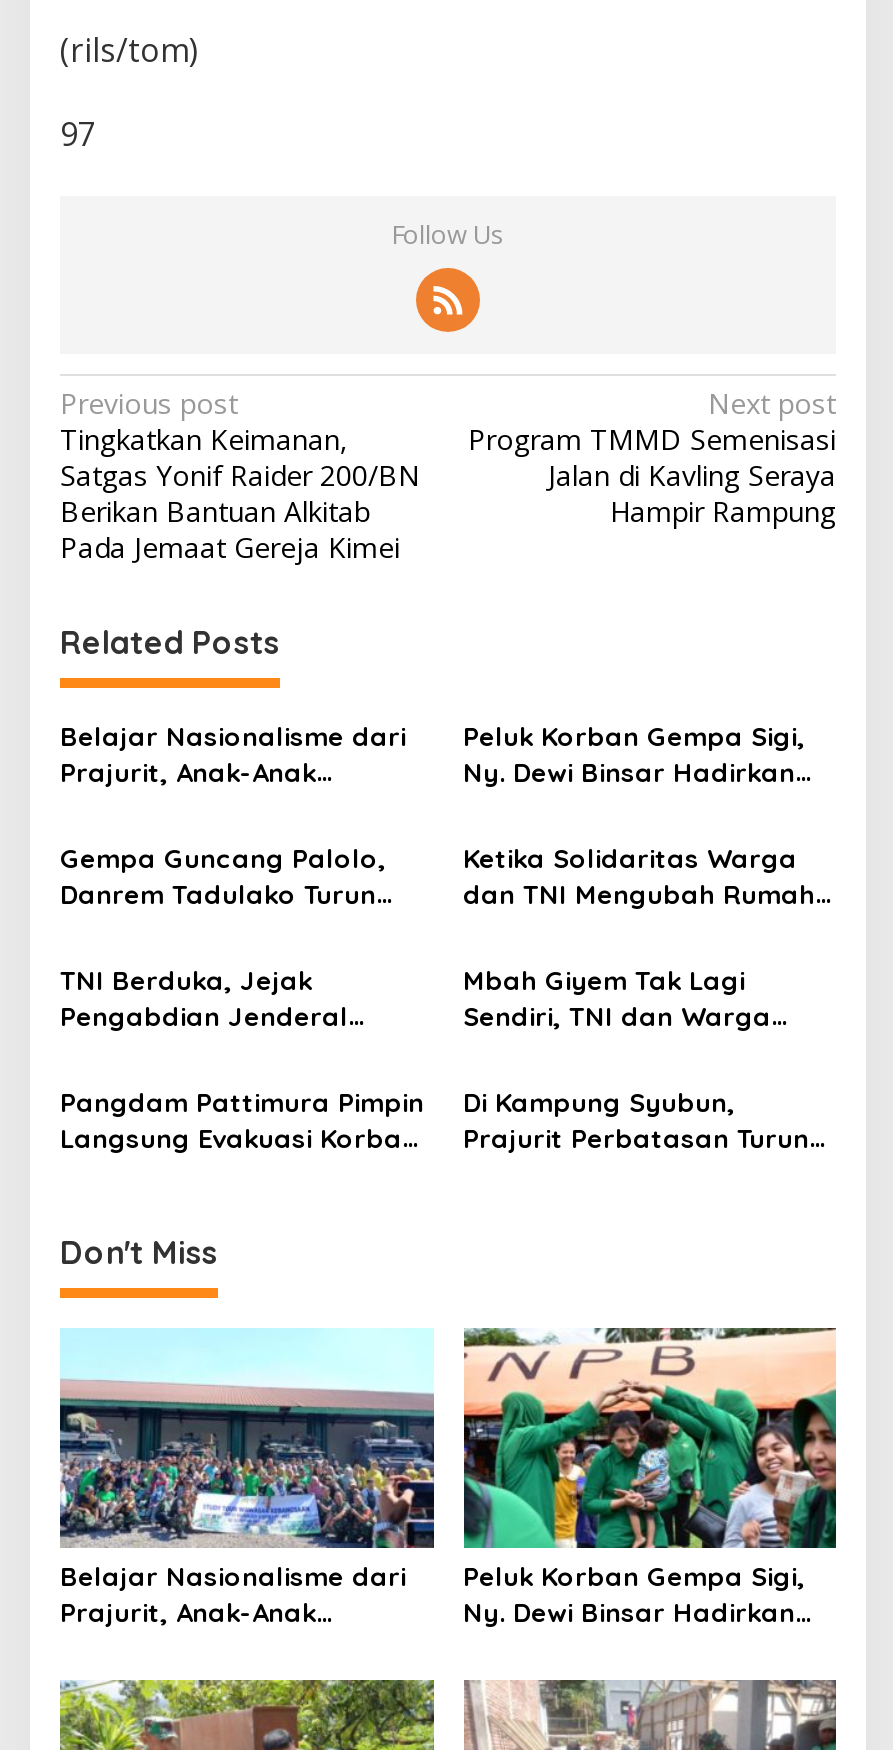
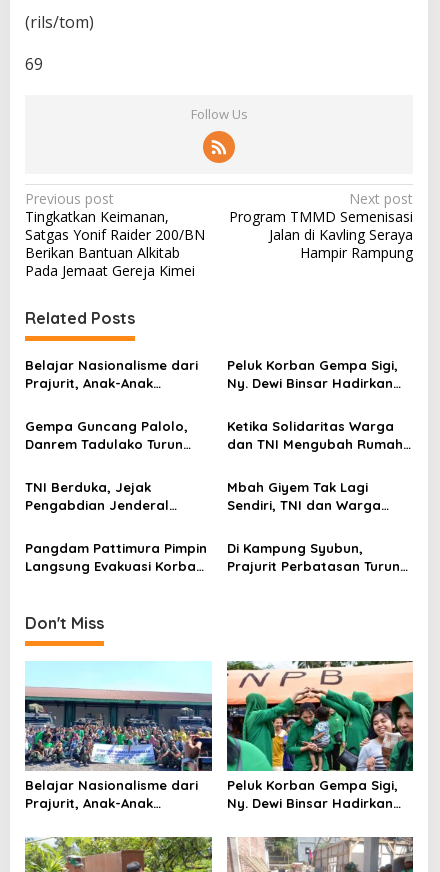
- 97
+ 69
